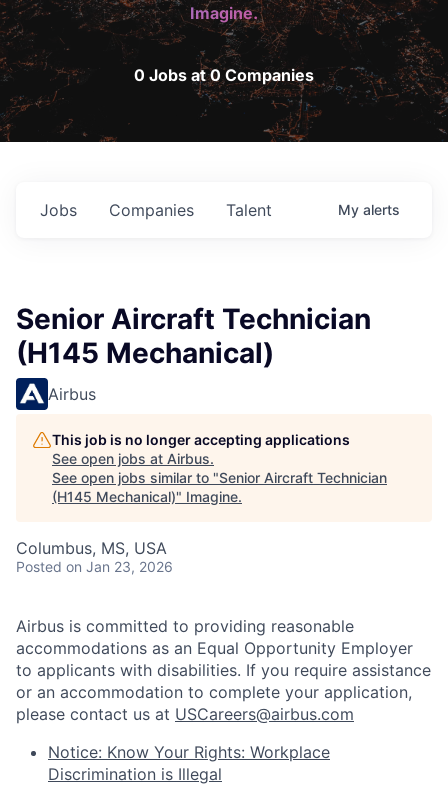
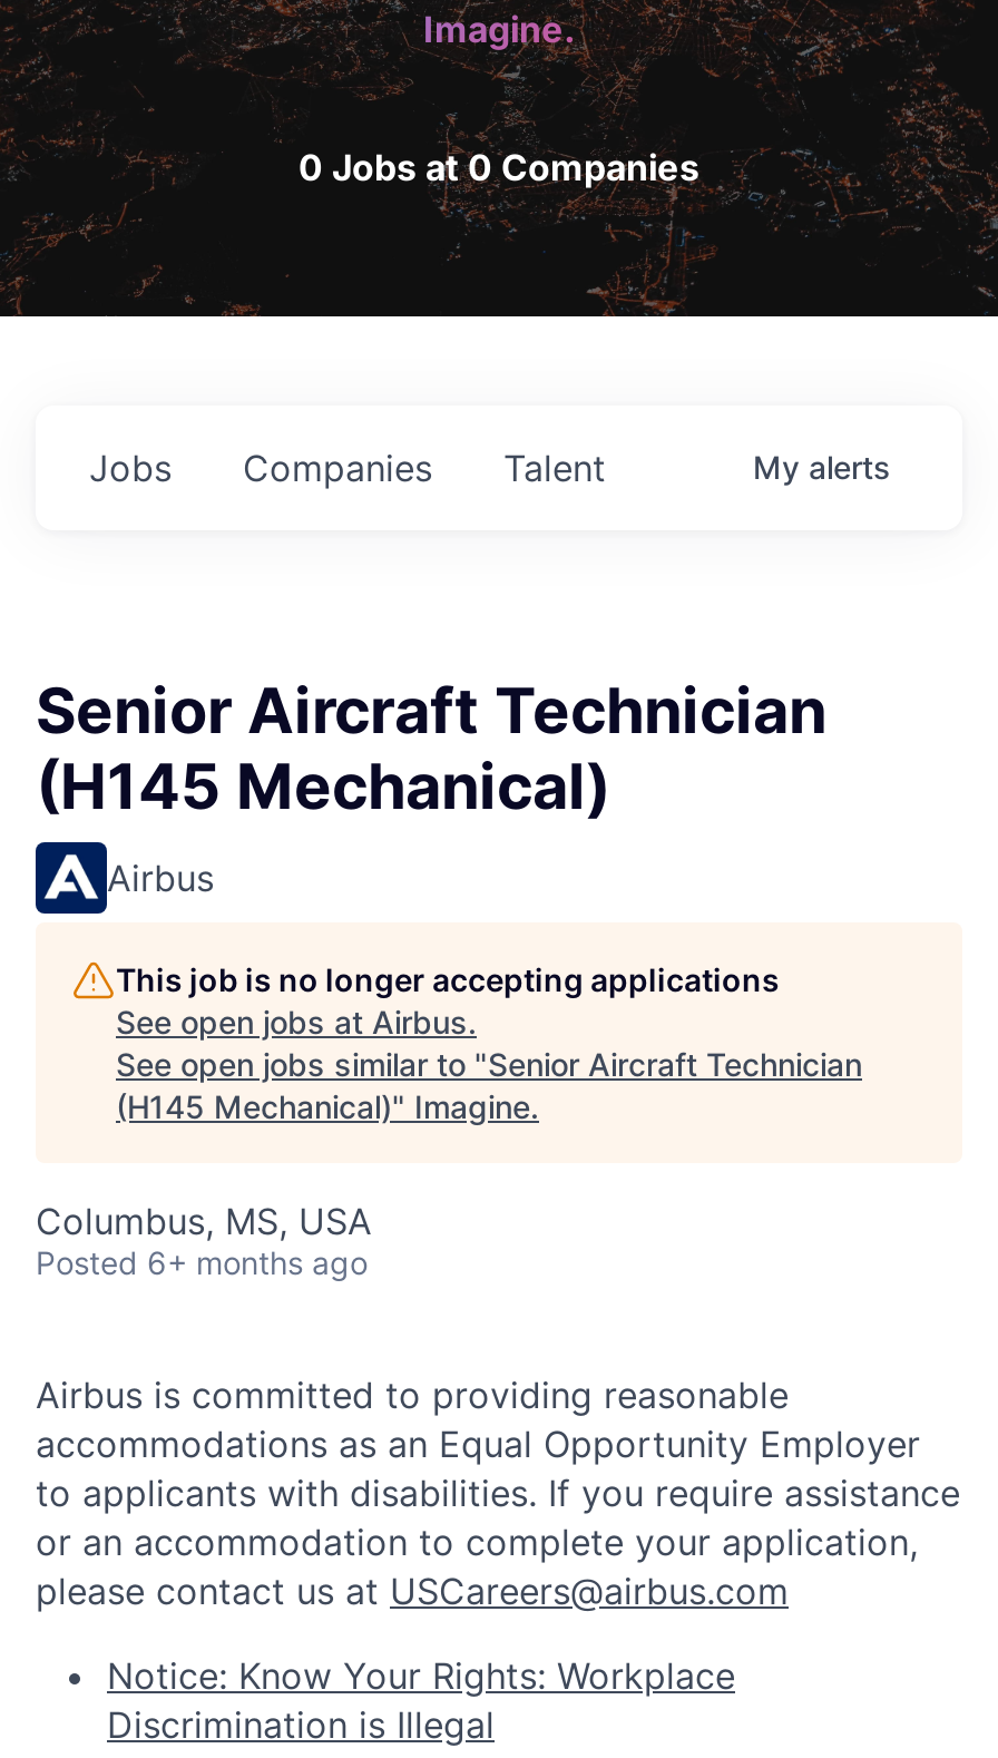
- Posted on Jan 23, 2026
+ Posted 6+ months ago
